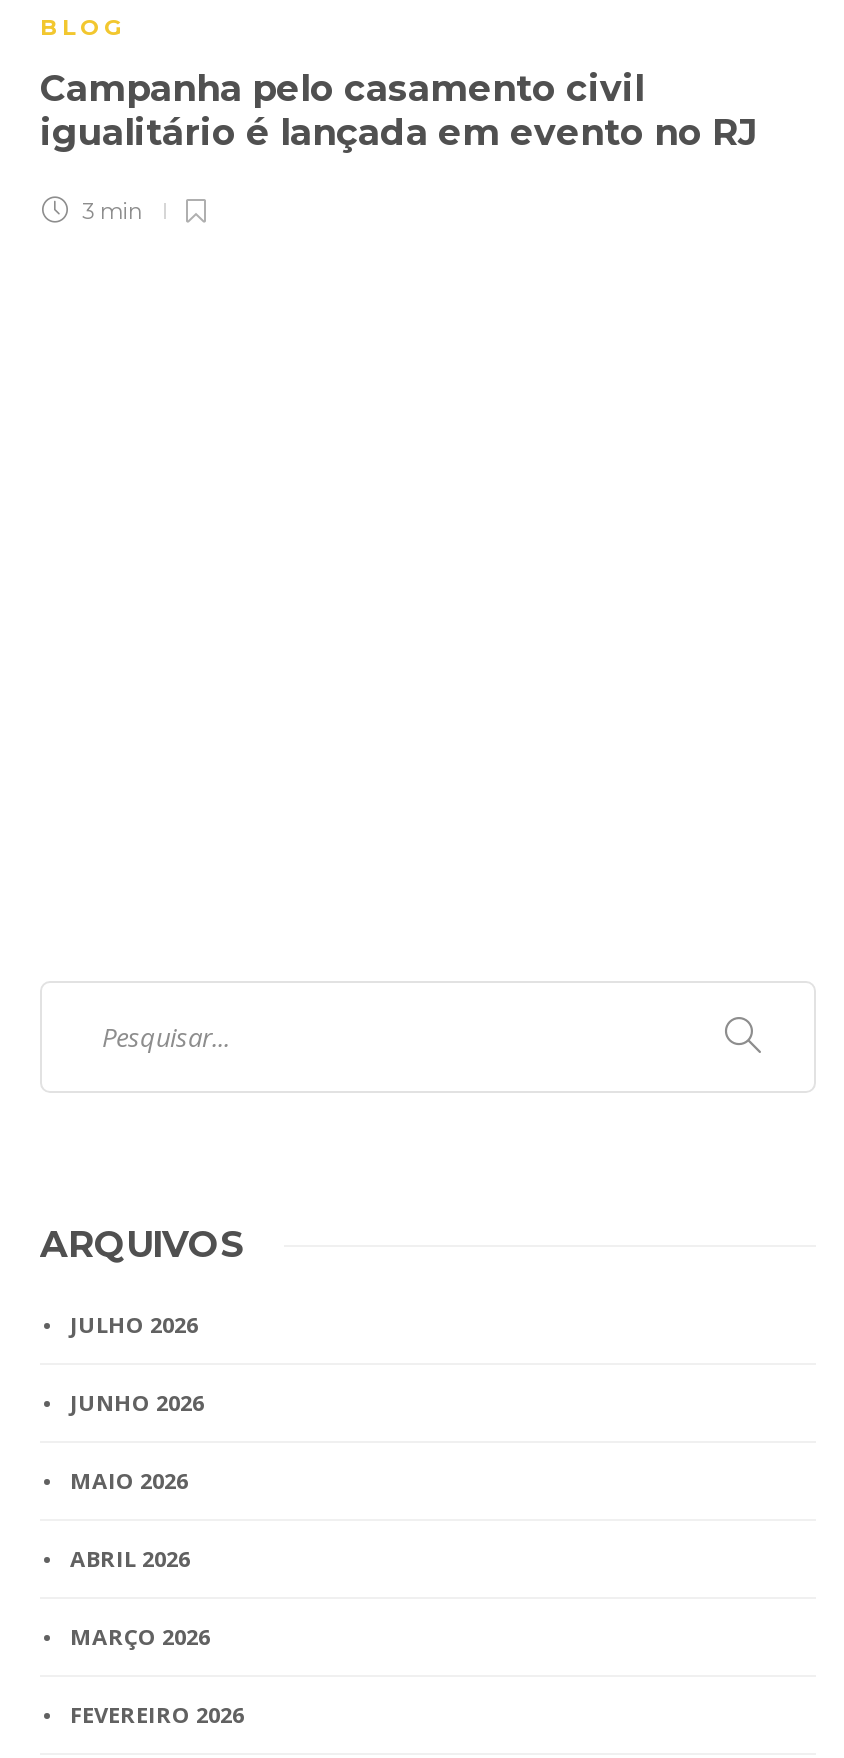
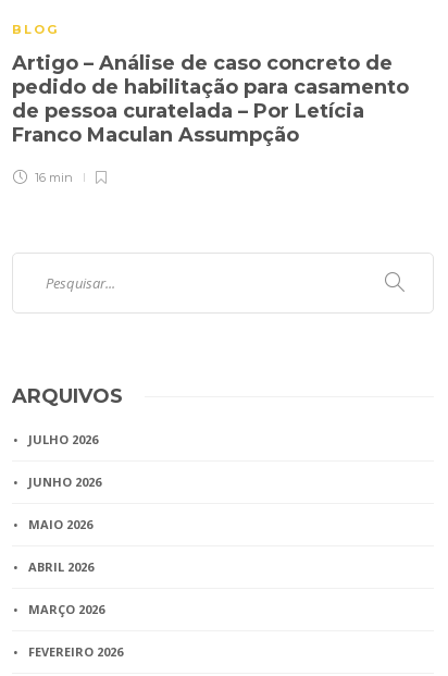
- Campanha pelo casamento civil
- igualitário é lançada em evento no RJ
+ Artigo – Análise de caso concreto de
+ pedido de habilitação para casamento
+ de pessoa curatelada – Por Letícia
+ Franco Maculan Assumpção

- 3 min
+ 16 min
